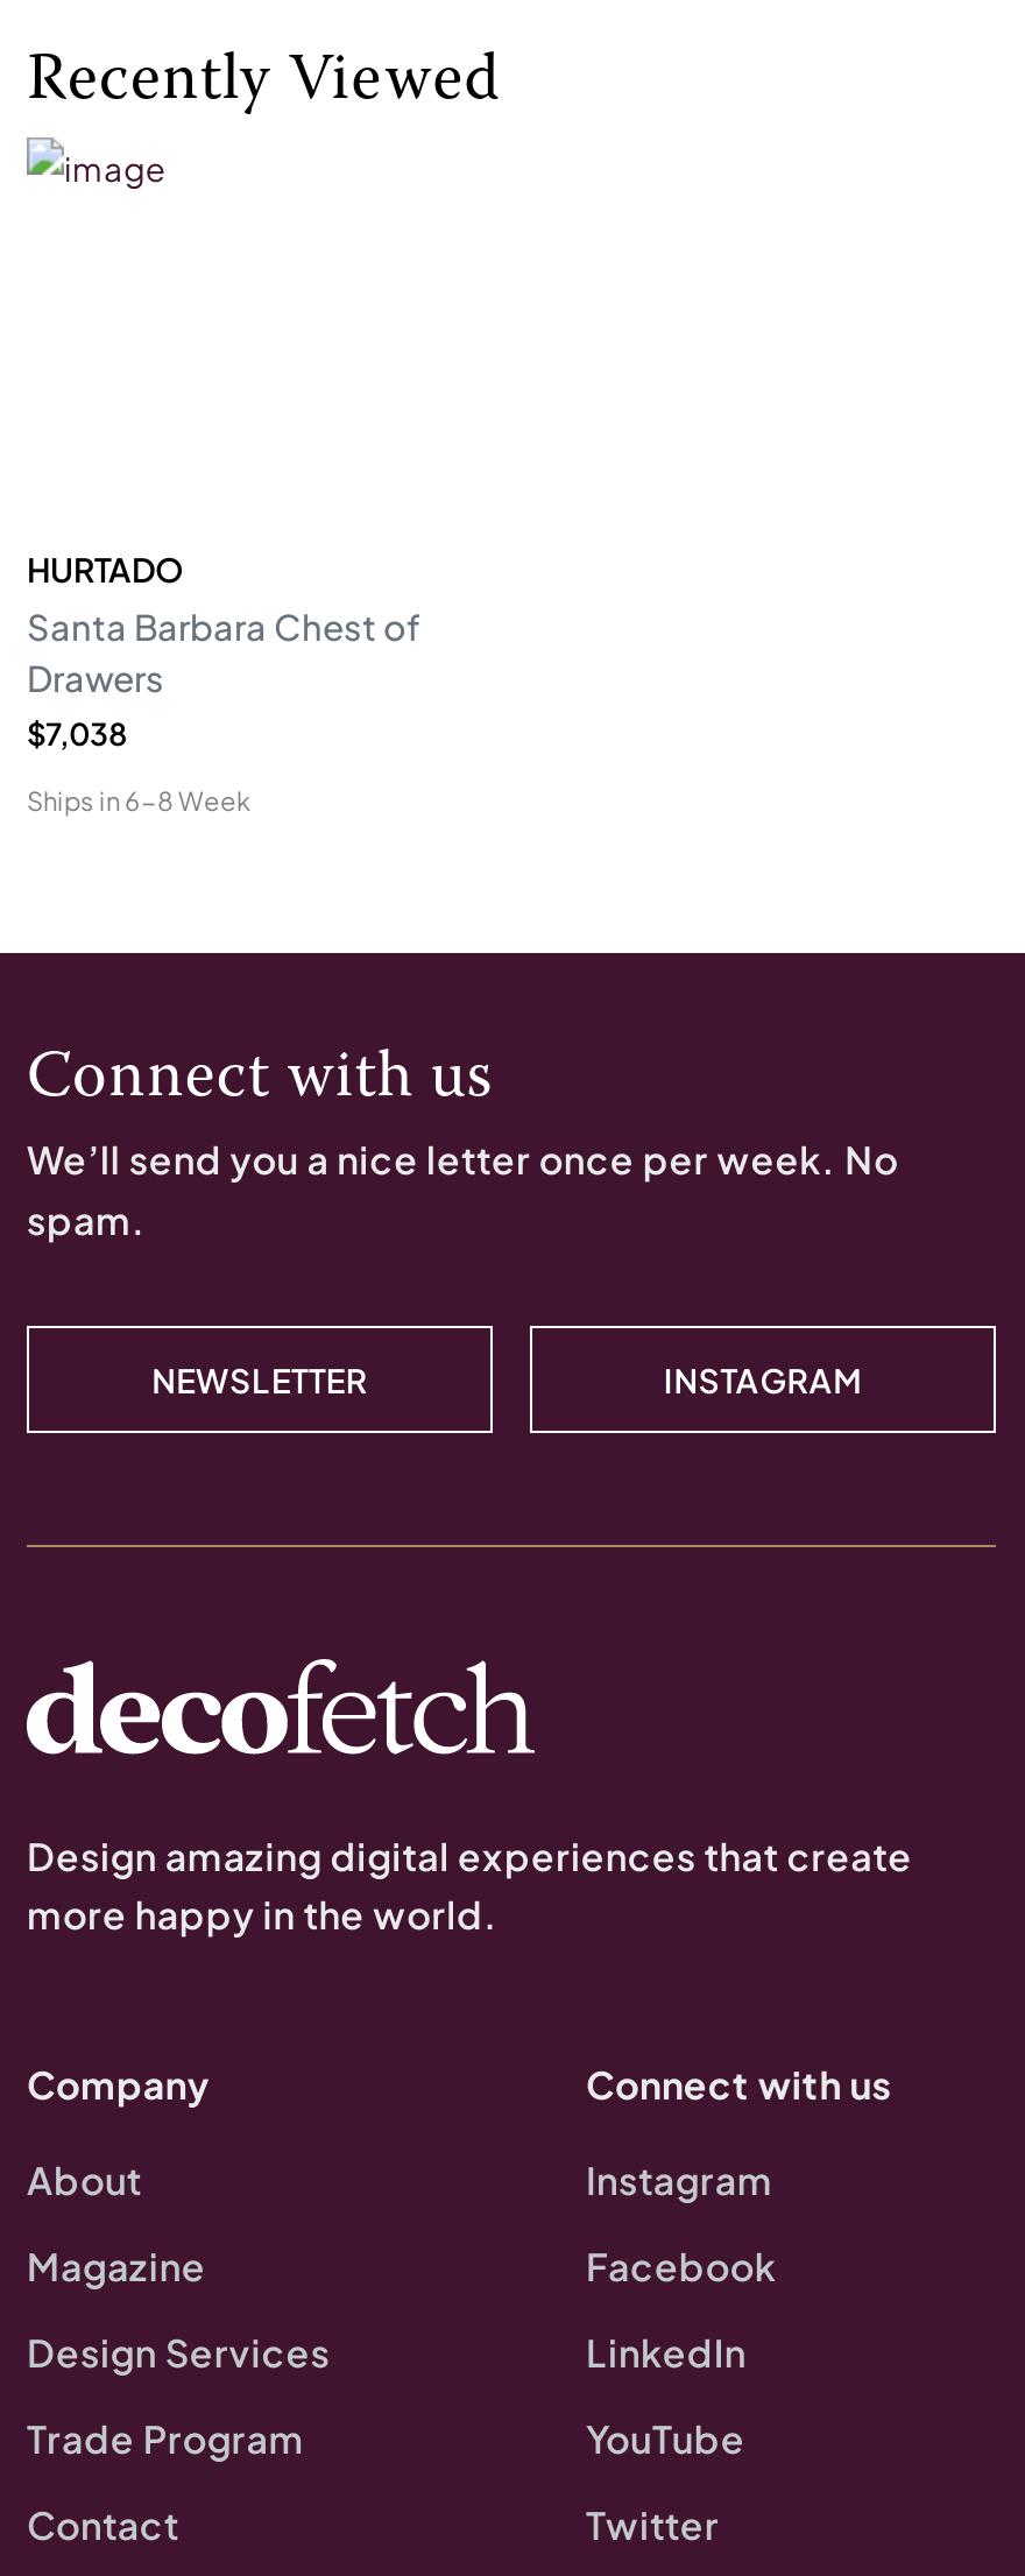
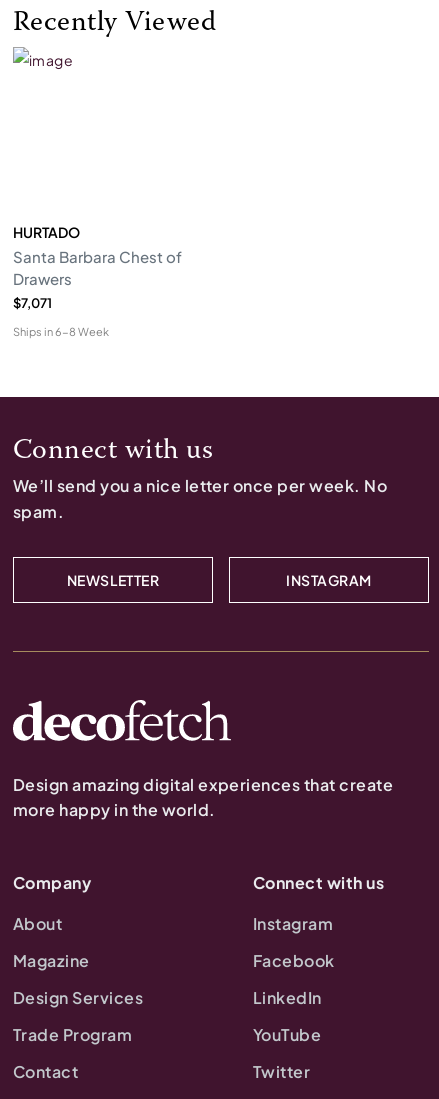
- $7,038
+ $7,071
